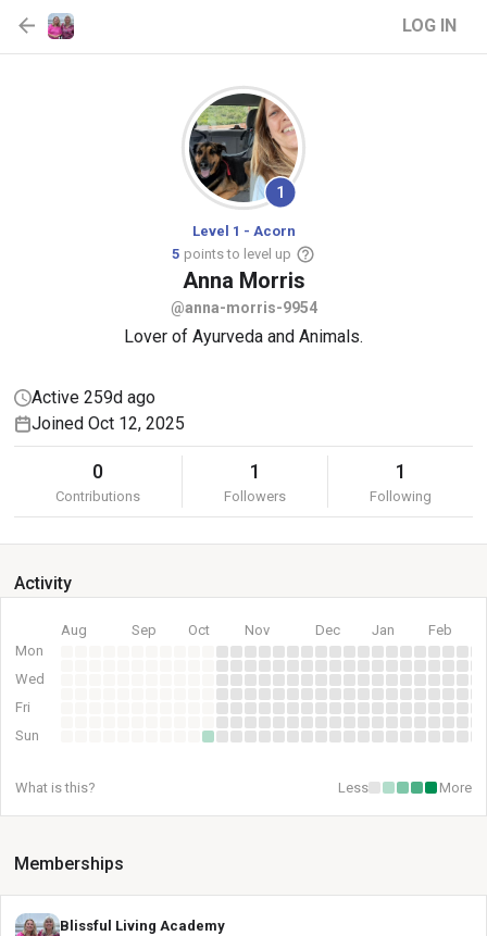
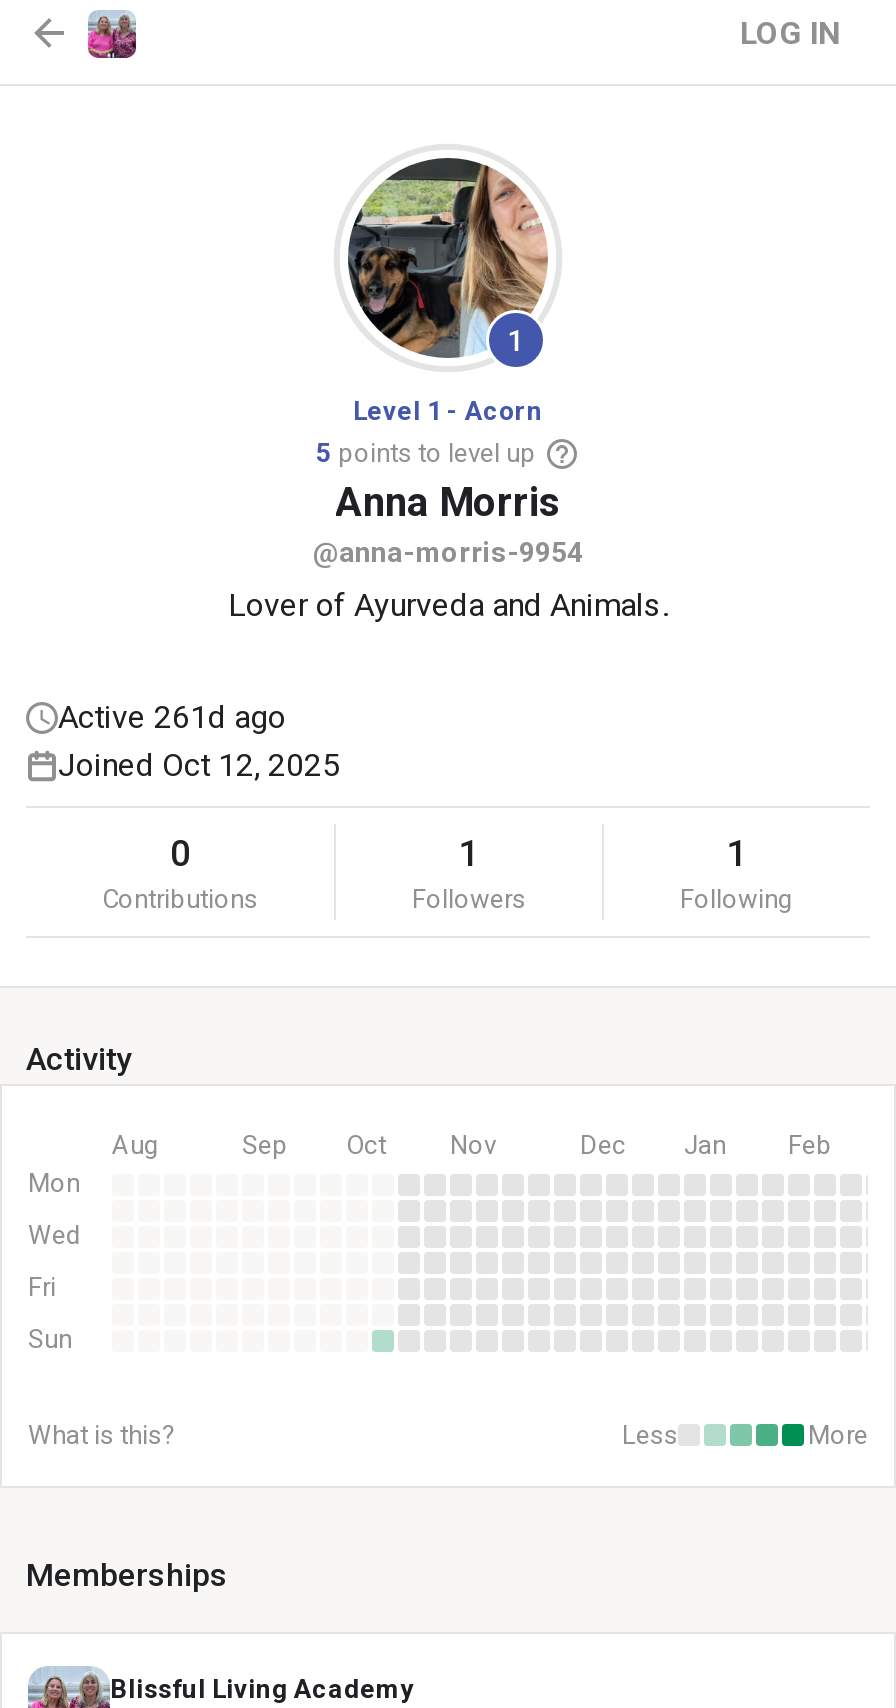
- Active 259d ago
+ Active 261d ago
